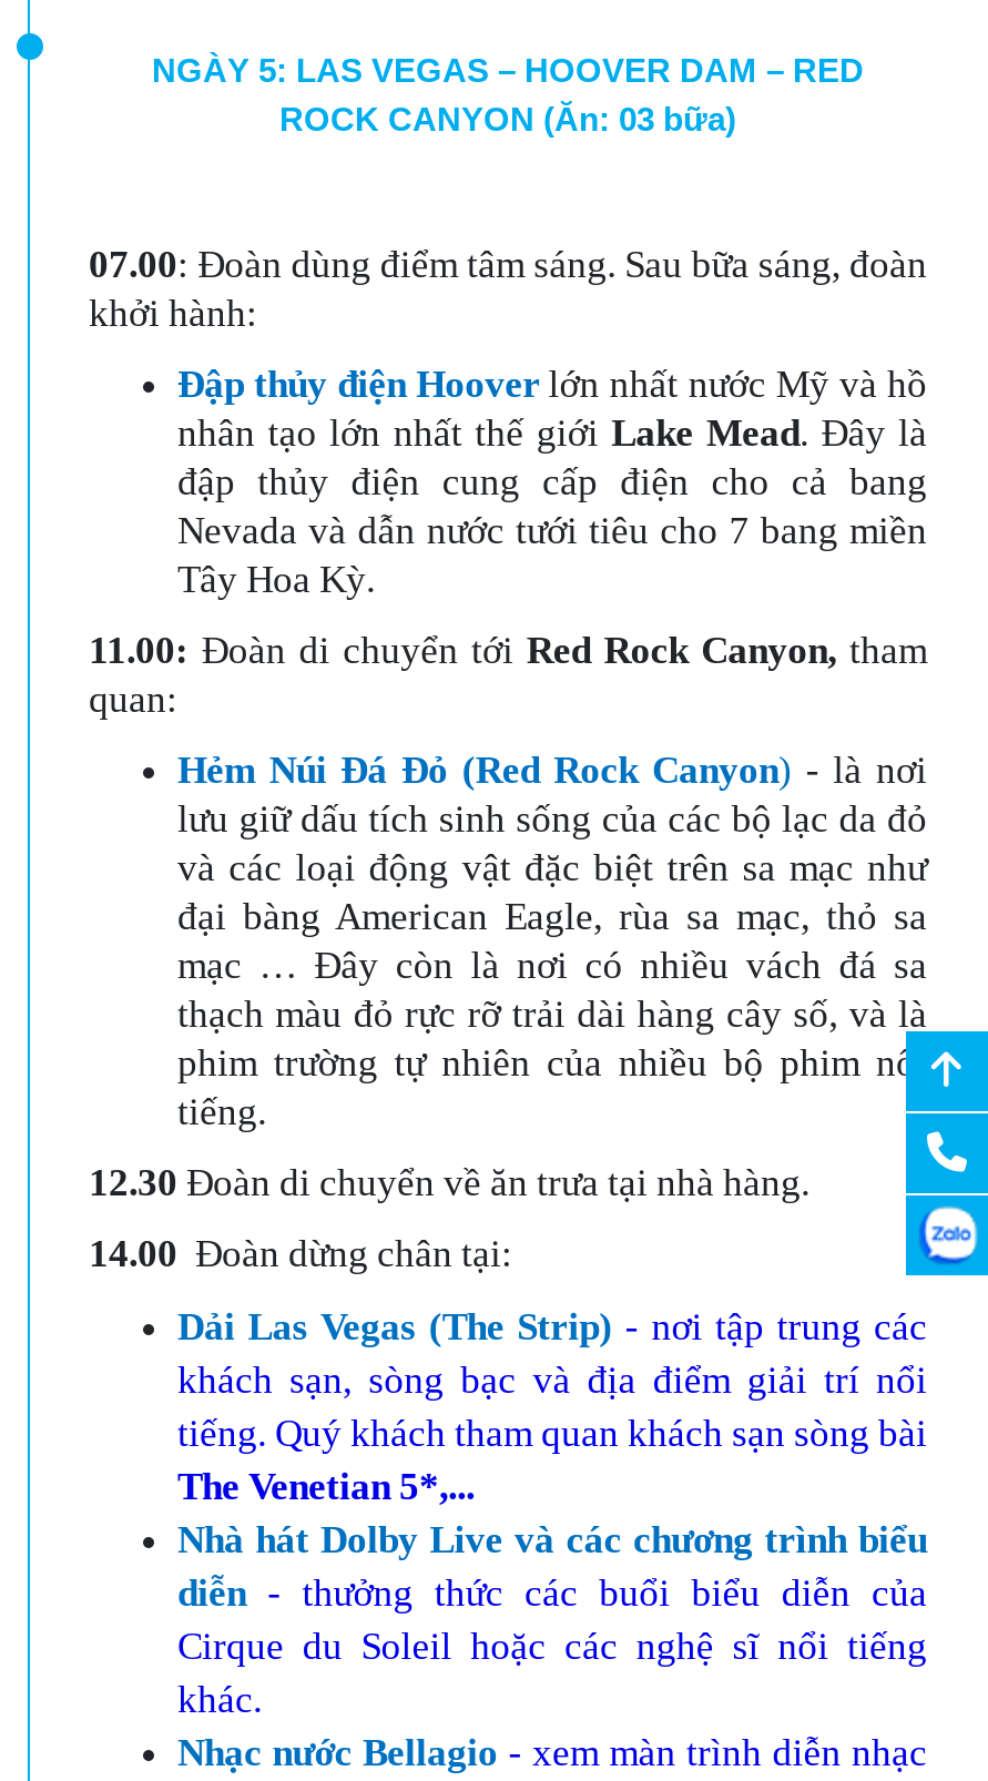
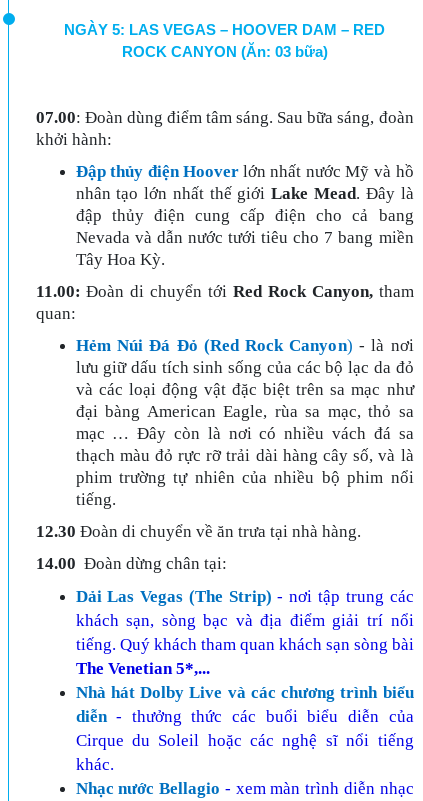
- [image]
